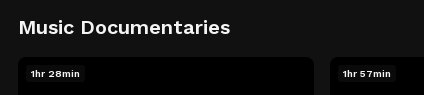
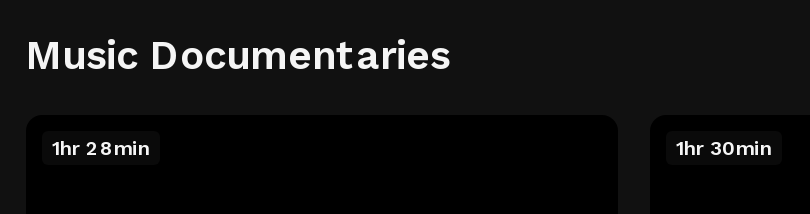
- 1hr 57min
+ 1hr 30min
